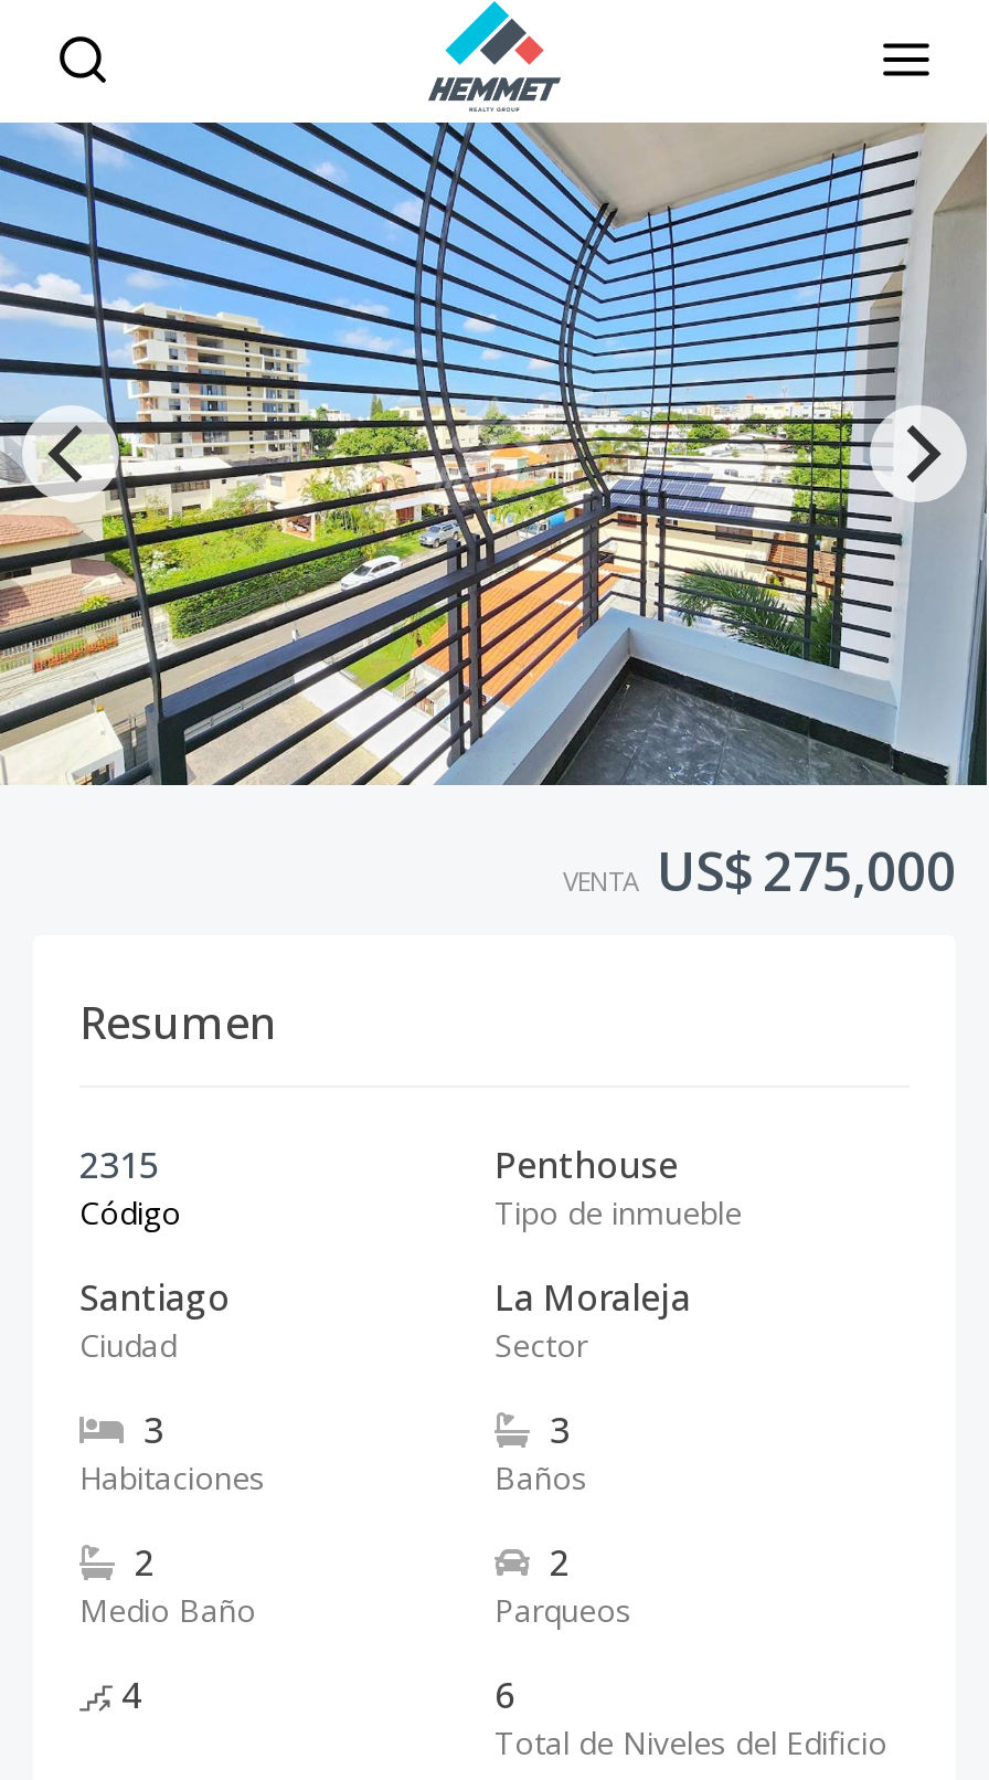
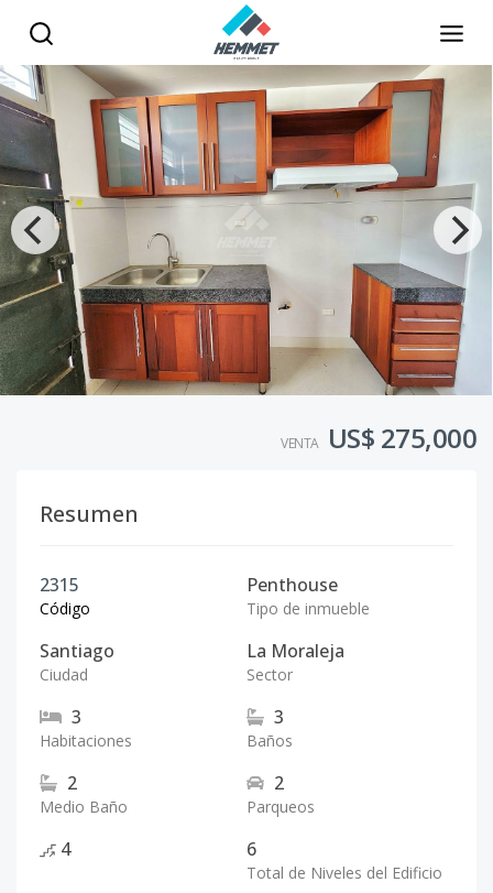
- [image]
+ [image]
